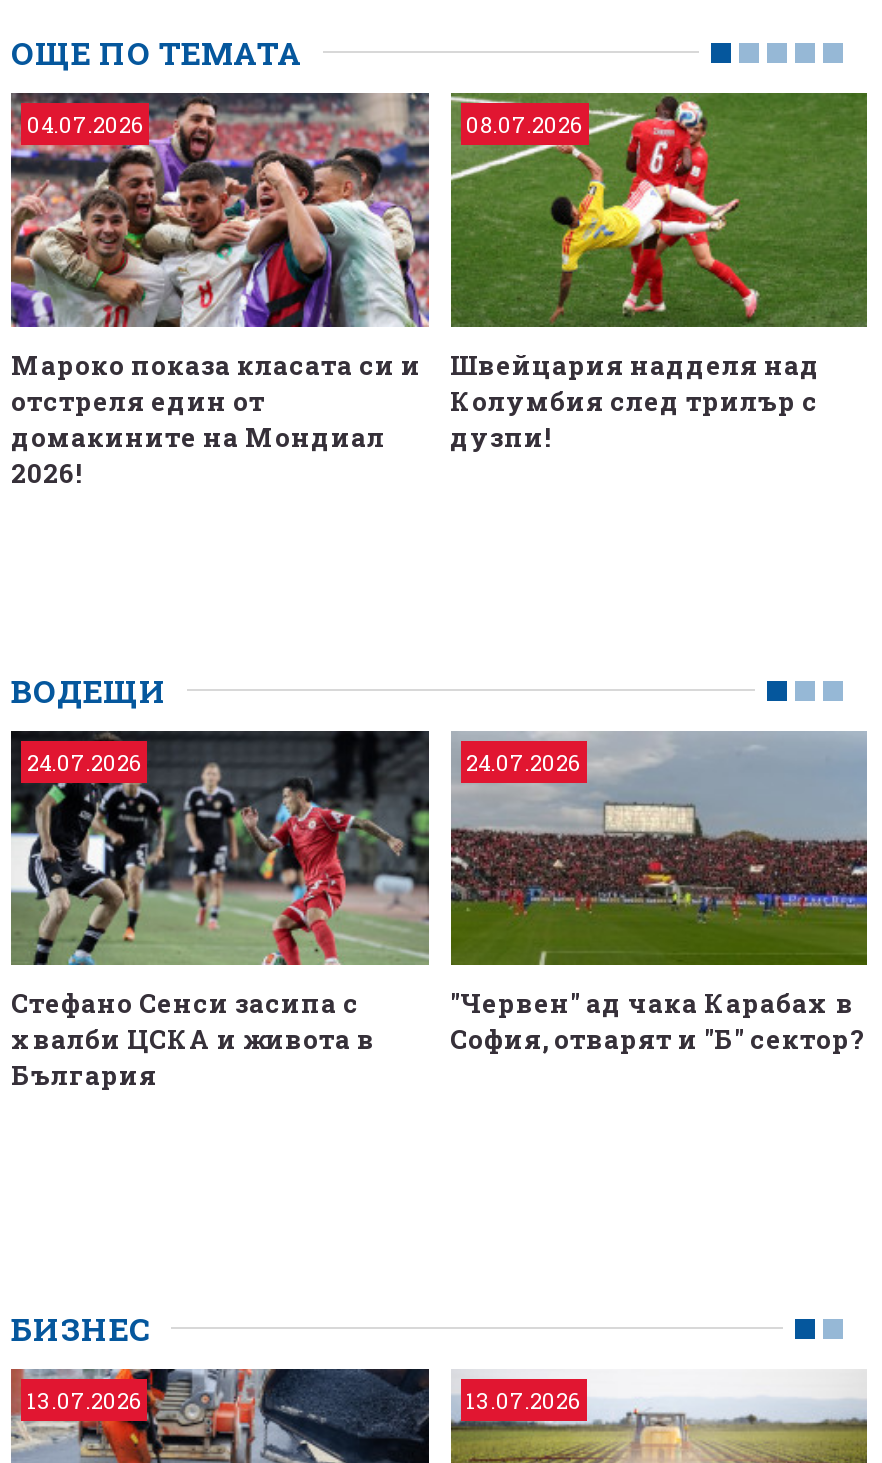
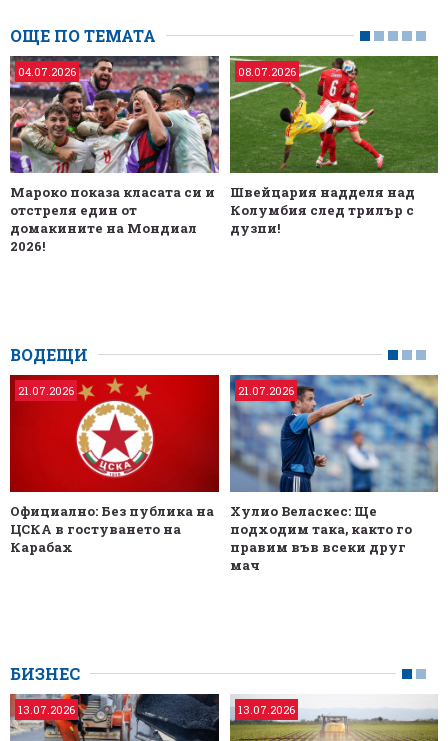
- [image]
- 24.07.2026
+ [image]
+ 21.07.2026

- [image]
- 24.07.2026
+ [image]
+ 21.07.2026

- Стефано Сенси засипа с
- хвалби ЦСКА и живота в
- България
+ Официално: Без публика на
+ ЦСКА в гостуването на
+ Карабах

- "Червен" ад чака Карабах в
- София, отварят и "Б" сектор?
+ Хулио Веласкес: Ще
+ подходим така, както го
+ правим във всеки друг
+ мач
